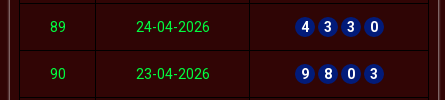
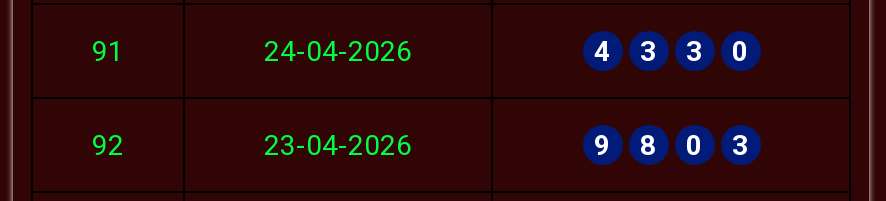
- 89
+ 91

- 90
+ 92
